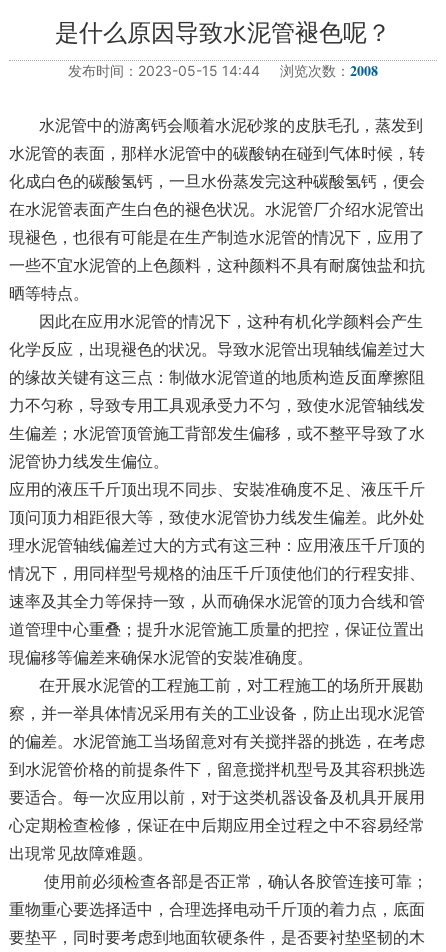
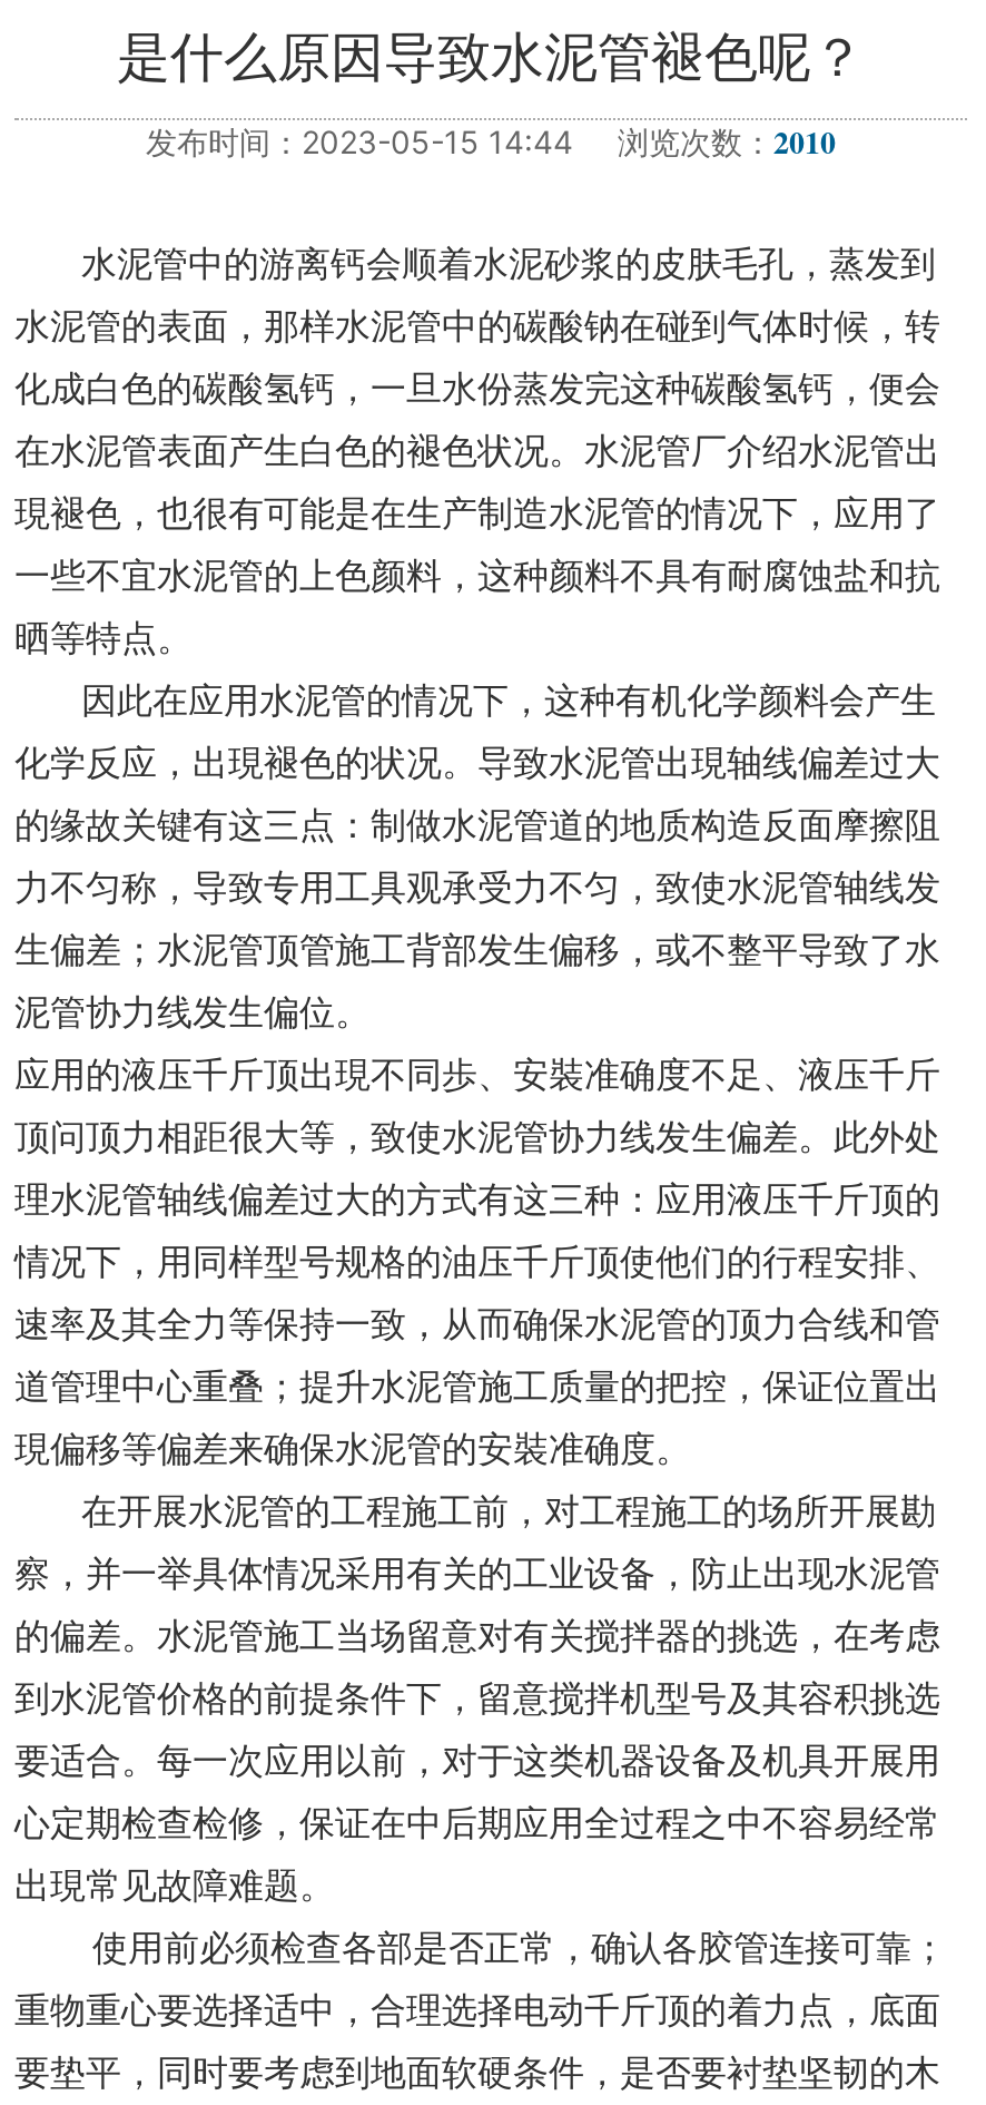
- 发布时间：2023-05-15 14:44 浏览次数：2008
+ 发布时间：2023-05-15 14:44 浏览次数：2010
